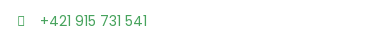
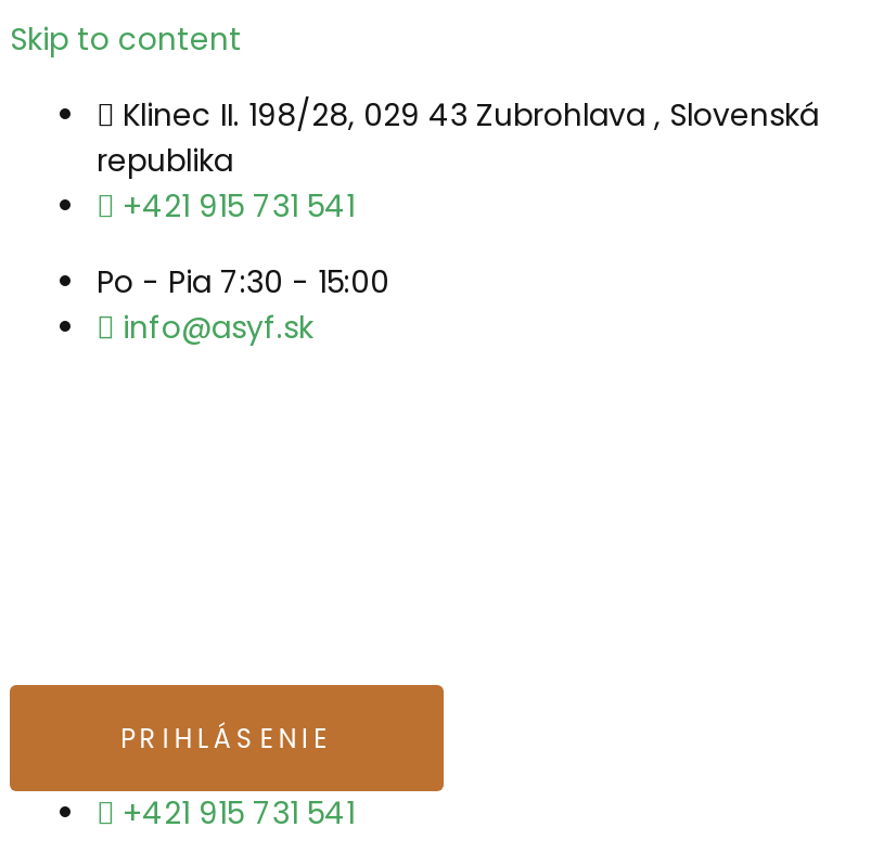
+ Skip to content
+ Klinec II. 198/28, 029 43 Zubrohlava , Slovenská
+ republika
+ +421 915 731 541
+ Po - Pia 7:30 - 15:00
+ info@asyf.sk

+ PRIHLÁSENIE
